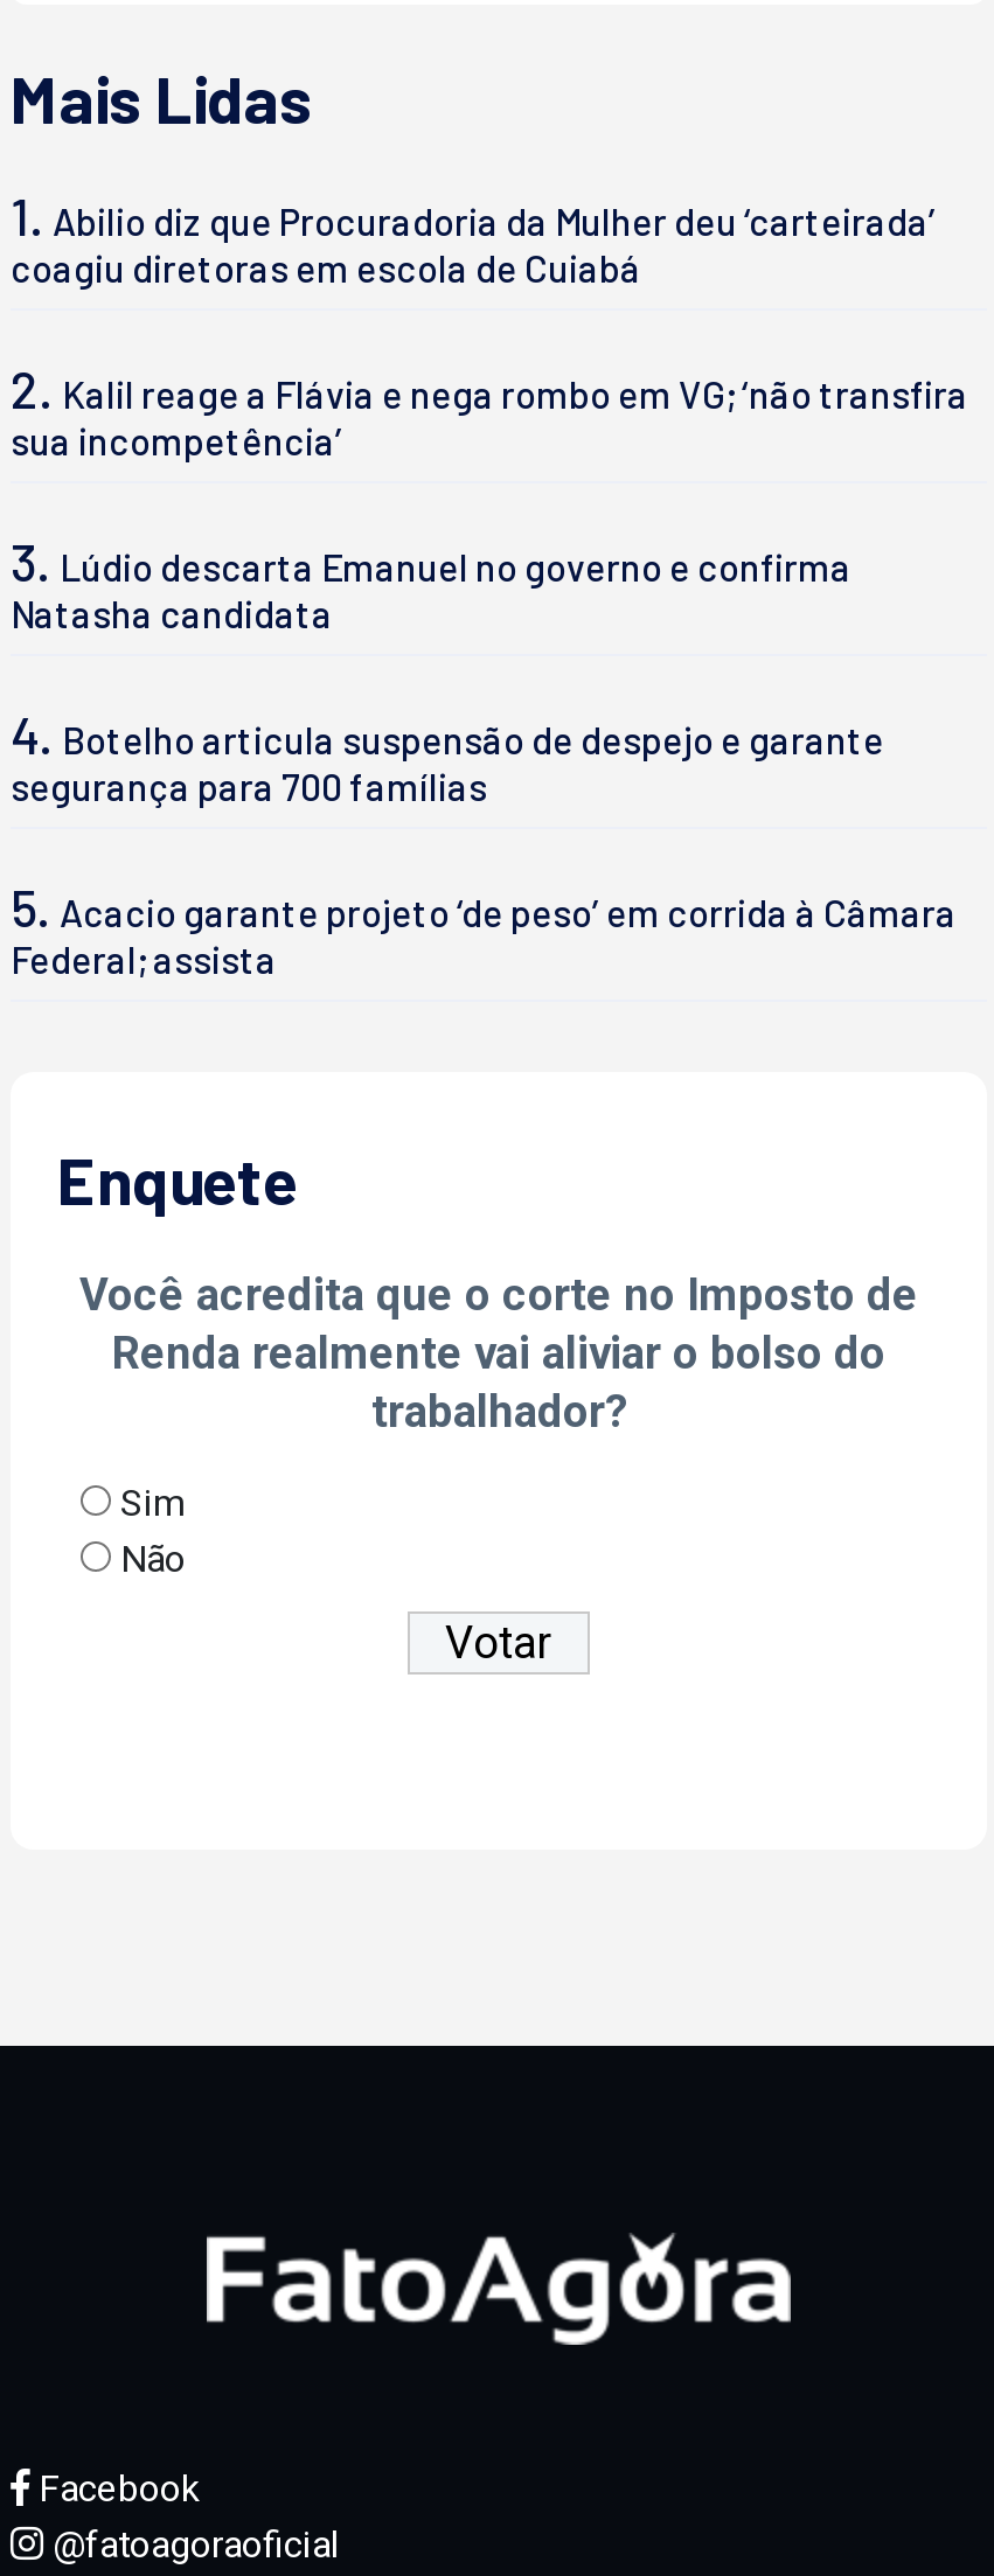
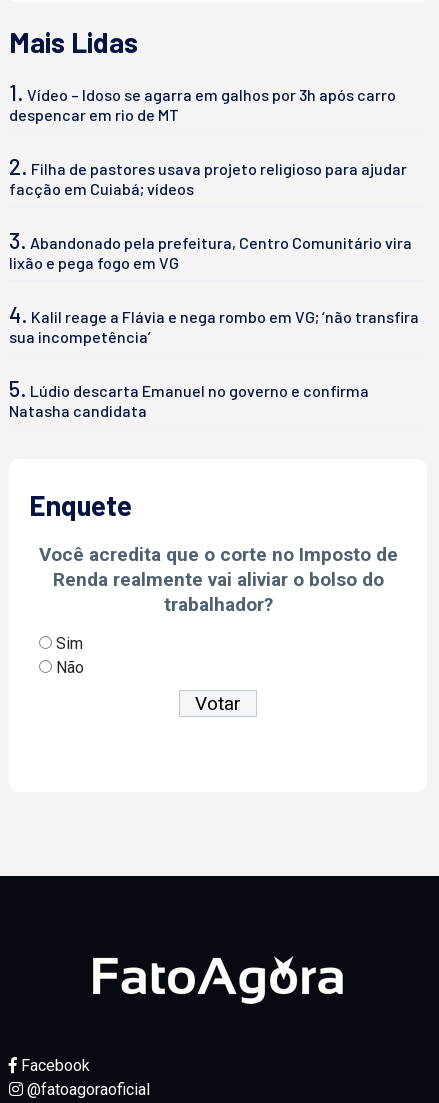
- 1. Abilio diz que Procuradoria da Mulher deu ‘carteirada’
- coagiu diretoras em escola de Cuiabá
- 2. Kalil reage a Flávia e nega rombo em VG; ‘não transfira
+ 1. Vídeo – Idoso se agarra em galhos por 3h após carro
+ despencar em rio de MT
+ 2. Filha de pastores usava projeto religioso para ajudar
+ facção em Cuiabá; vídeos
+ 3. Abandonado pela prefeitura, Centro Comunitário vira
+ lixão e pega fogo em VG
+ 4. Kalil reage a Flávia e nega rombo em VG; ‘não transfira

moved down: sua incompetência’

- 3. Lúdio descarta Emanuel no governo e confirma
+ 5. Lúdio descarta Emanuel no governo e confirma

moved down: Natasha candidata

- 4. Botelho articula suspensão de despejo e garante
- segurança para 700 famílias
- 5. Acacio garante projeto ‘de peso’ em corrida à Câmara
- Federal; assista
